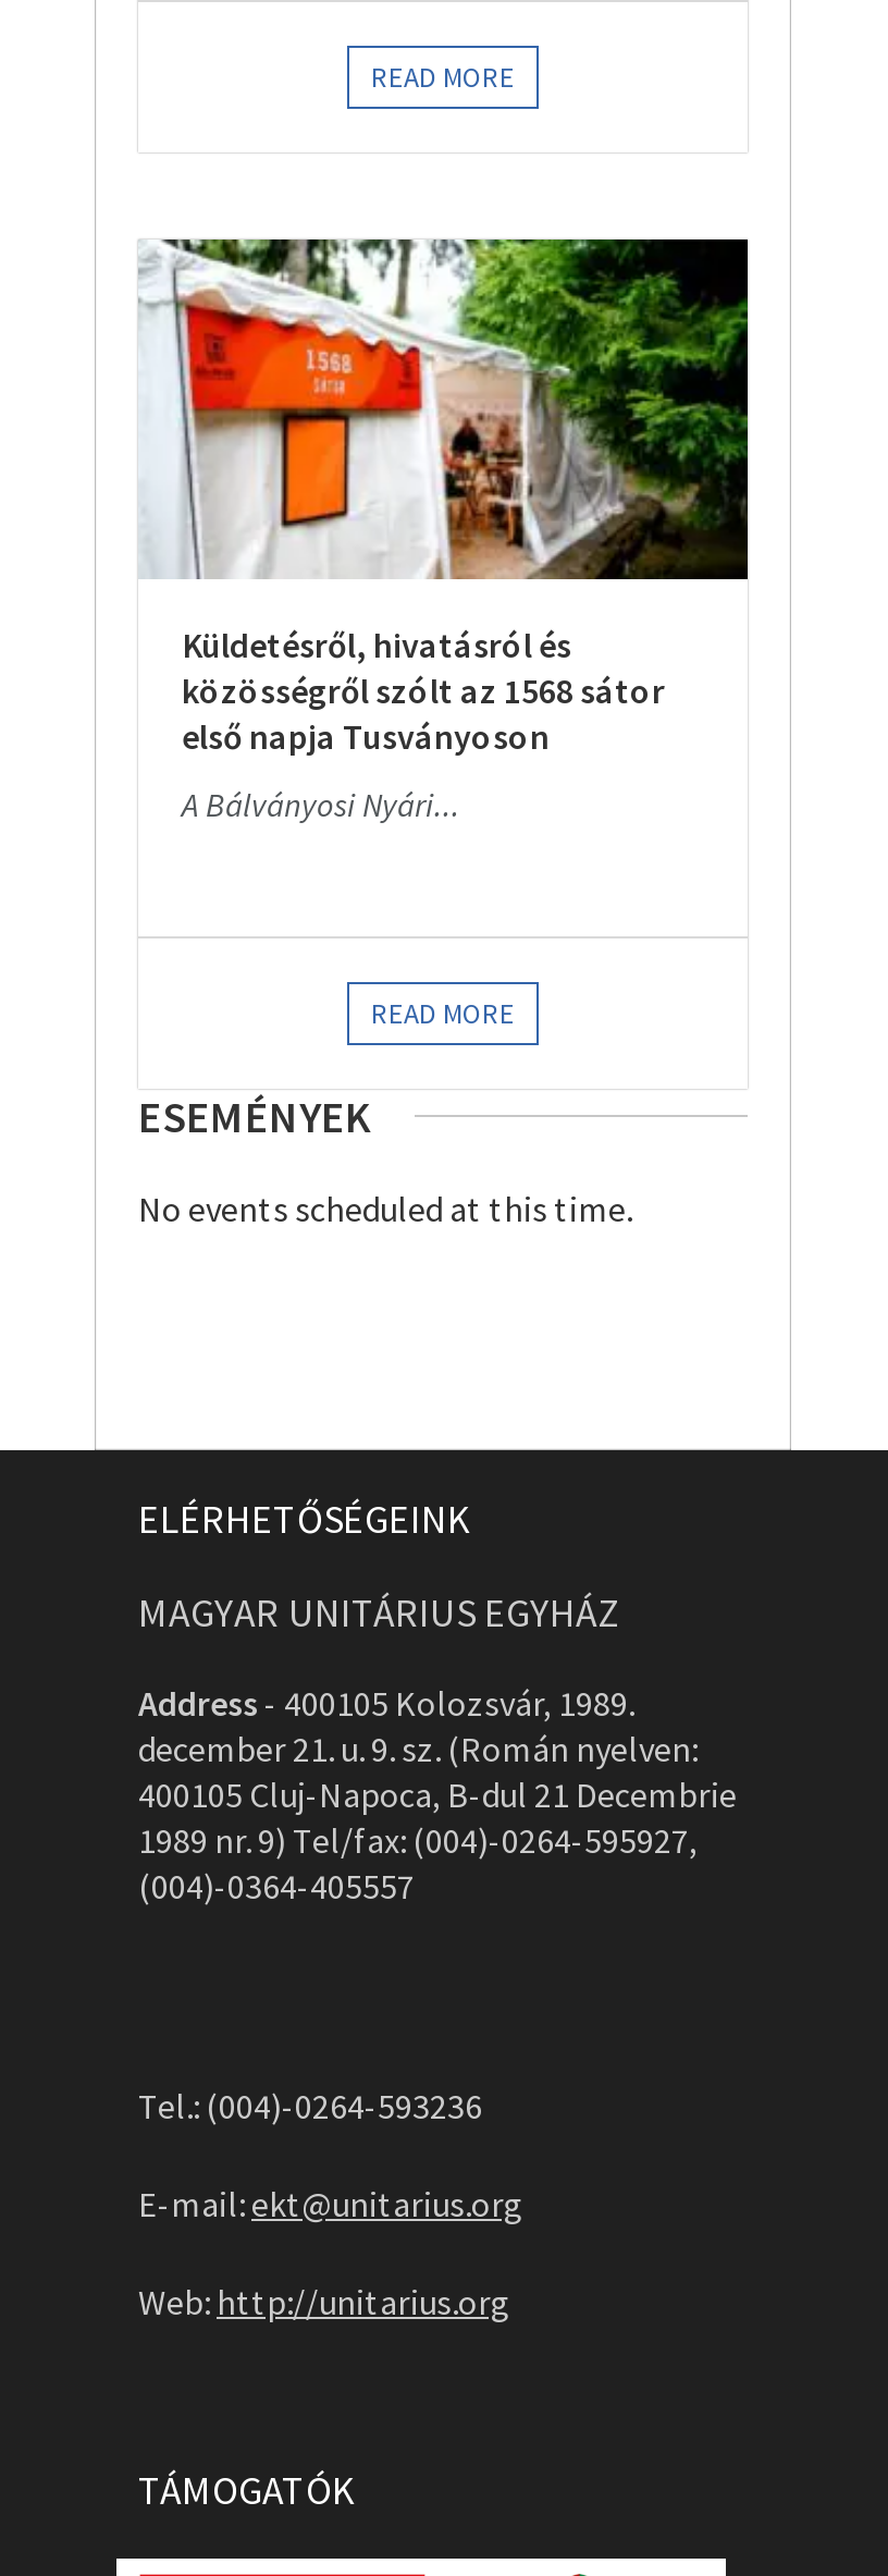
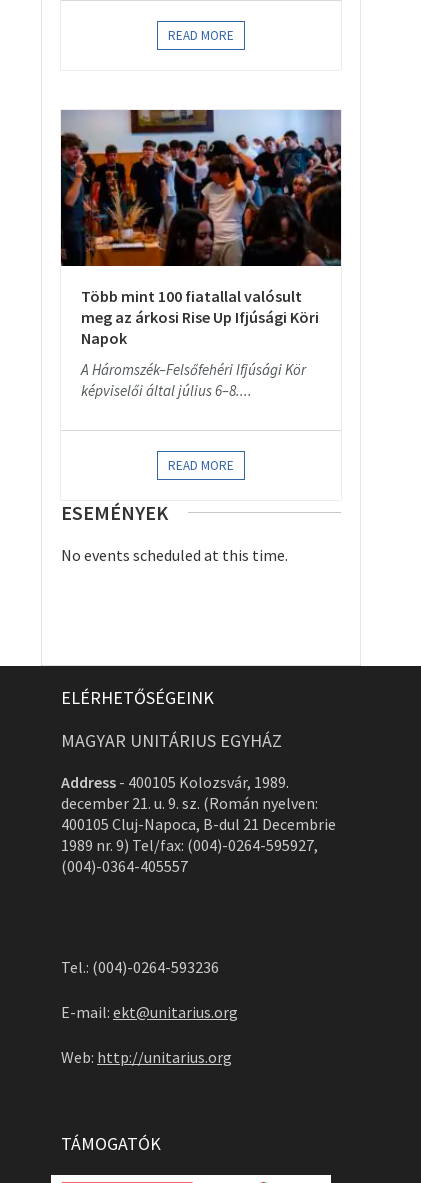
- [image]
- Küldetésről, hivatásról és
- közösségről szólt az 1568 sátor
- első napja Tusványoson
+ [image]
+ Több mint 100 fiatallal valósult
+ meg az árkosi Rise Up Ifjúsági Köri
+ Napok

- A Bálványosi Nyári...
+ A Háromszék–Felsőfehéri Ifjúsági Kör
+ képviselői által július 6–8....
